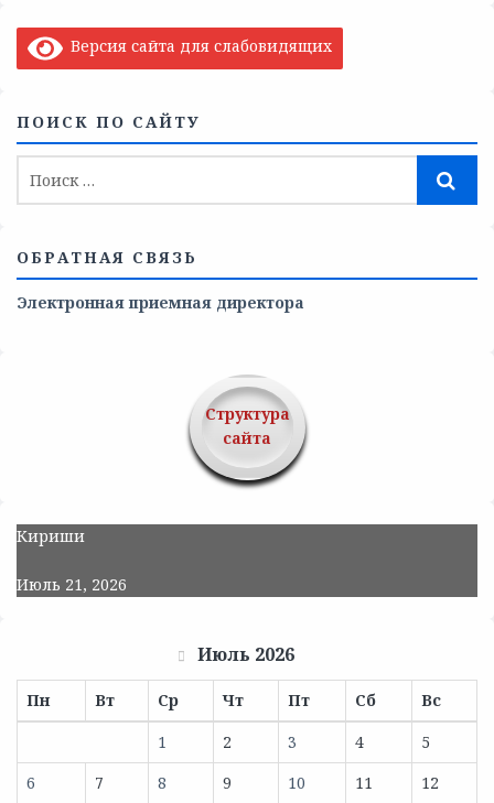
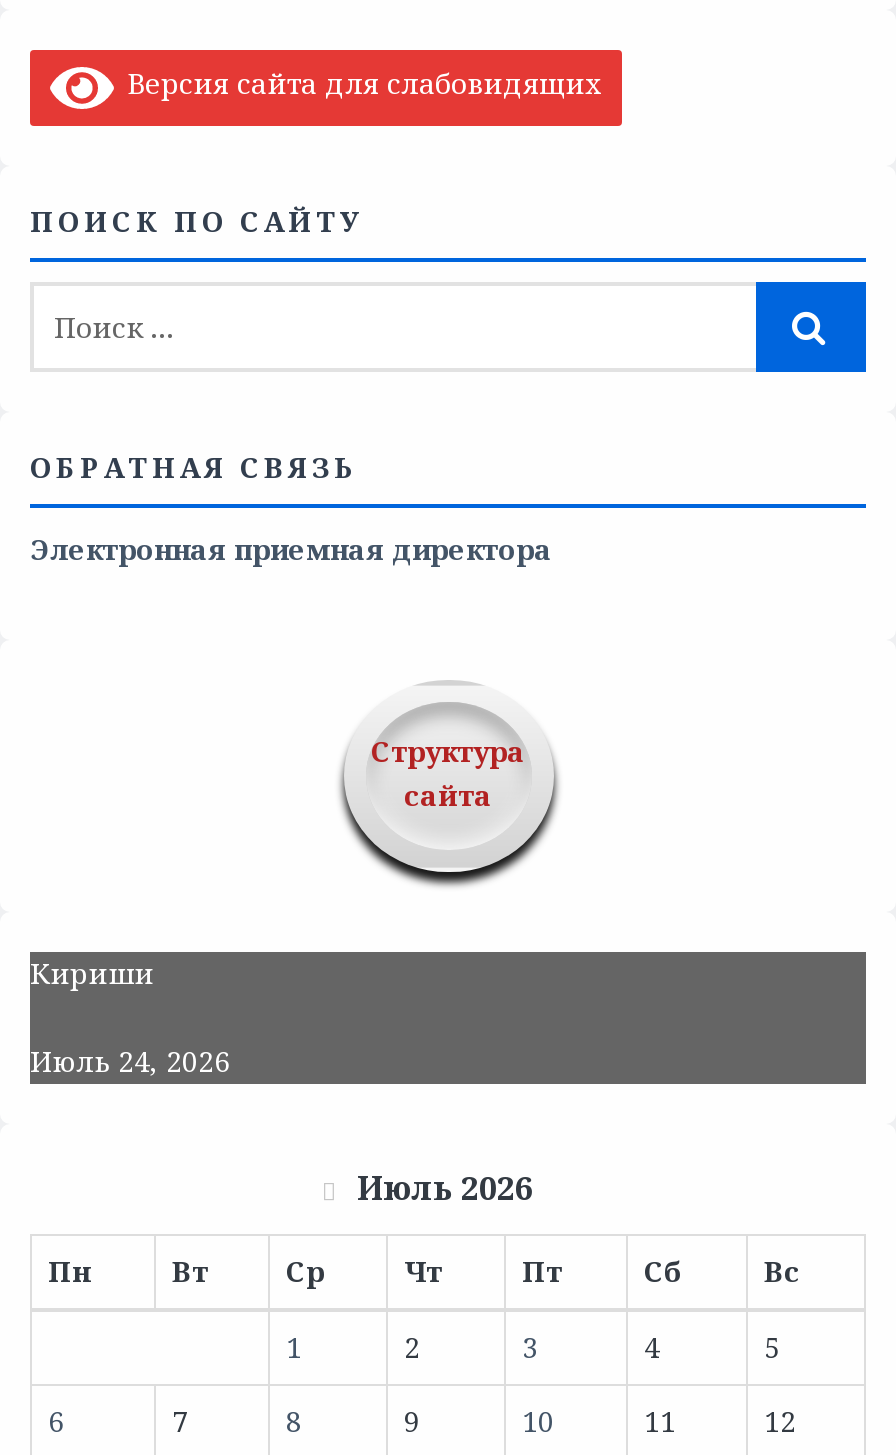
- Июль 21, 2026
+ Июль 24, 2026
